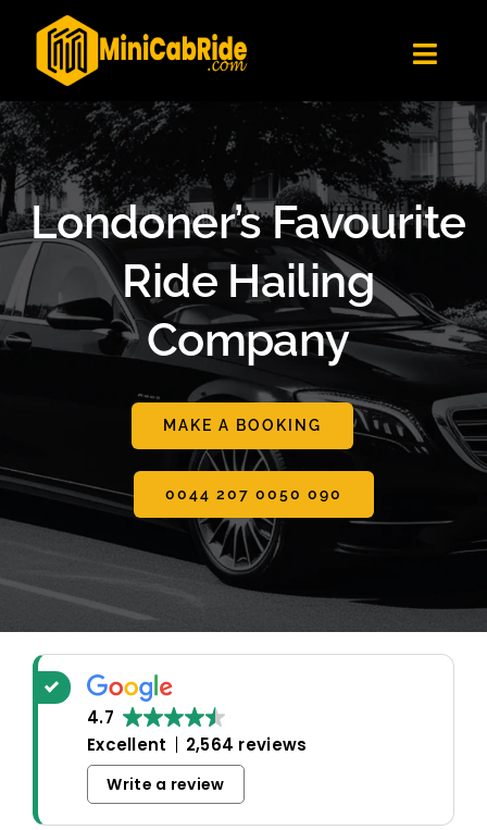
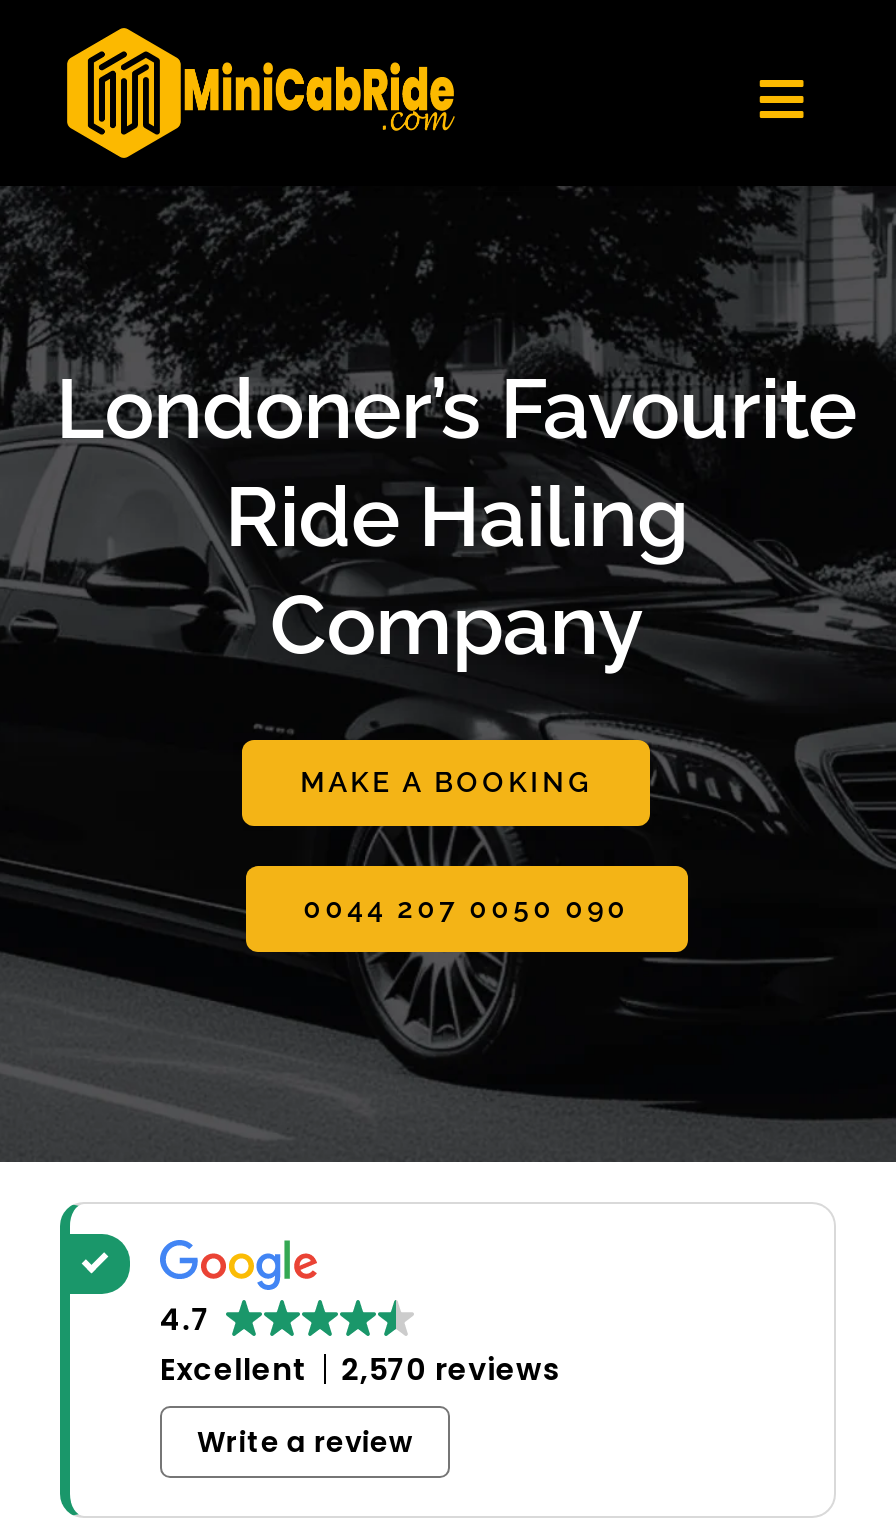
- Excellent 2,564 reviews
+ Excellent 2,570 reviews
